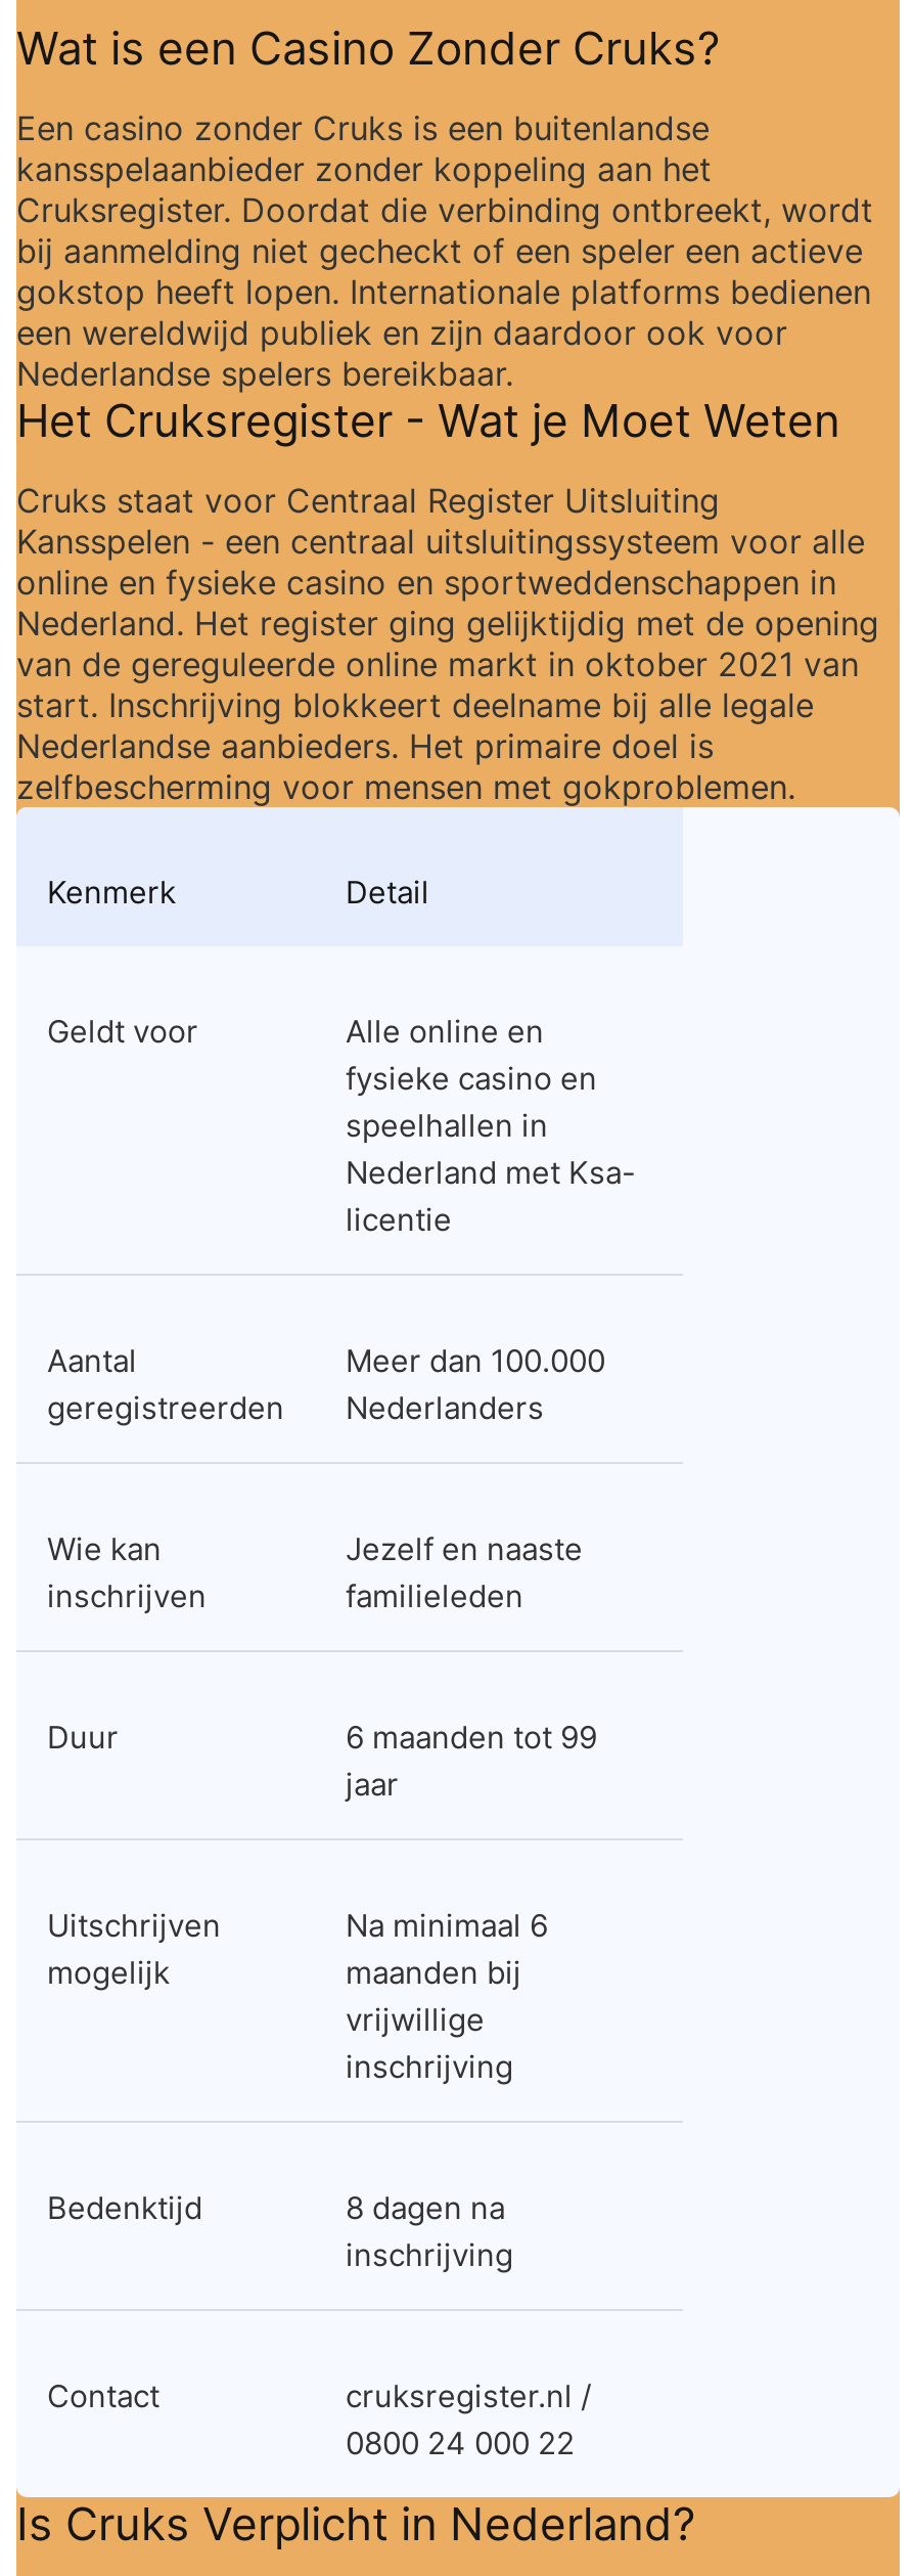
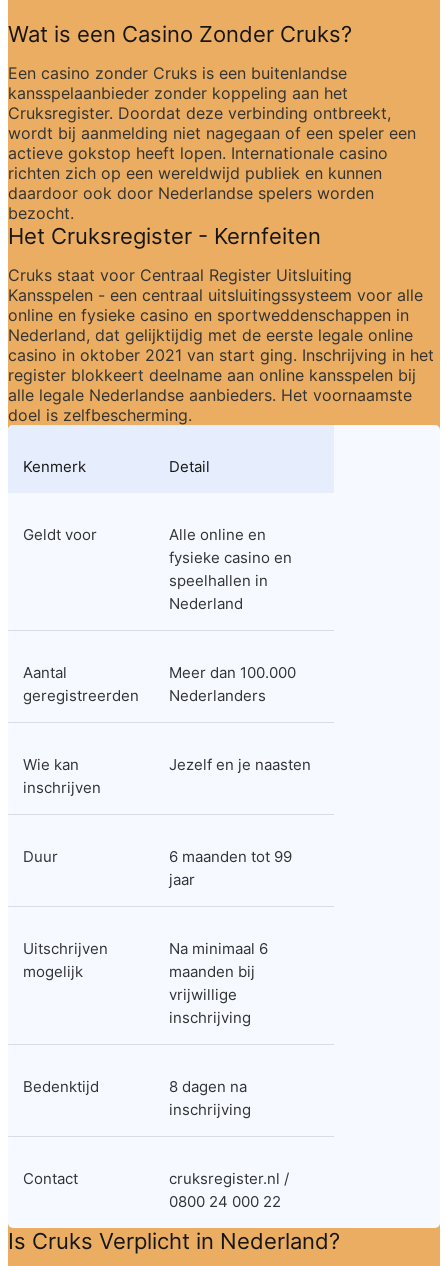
- Cruksregister. Doordat die verbinding ontbreekt, wordt
- bij aanmelding niet gecheckt of een speler een actieve
- gokstop heeft lopen. Internationale platforms bedienen
- een wereldwijd publiek en zijn daardoor ook voor
- Nederlandse spelers bereikbaar.
- Het Cruksregister - Wat je Moet Weten
+ Cruksregister. Doordat deze verbinding ontbreekt,
+ wordt bij aanmelding niet nagegaan of een speler een
+ actieve gokstop heeft lopen. Internationale casino
+ richten zich op een wereldwijd publiek en kunnen
+ daardoor ook door Nederlandse spelers worden
+ bezocht.
+ Het Cruksregister - Kernfeiten

moved down: Cruks staat voor Centraal Register Uitsluiting | Kansspelen - een centraal uitsluitingssysteem voor alle | online en fysieke casino en sportweddenschappen in

- Nederland. Het register ging gelijktijdig met de opening
- van de gereguleerde online markt in oktober 2021 van
- start. Inschrijving blokkeert deelname bij alle legale
- Nederlandse aanbieders. Het primaire doel is
- zelfbescherming voor mensen met gokproblemen.
+ Nederland, dat gelijktijdig met de eerste legale online
+ casino in oktober 2021 van start ging. Inschrijving in het
+ register blokkeert deelname aan online kansspelen bij
+ alle legale Nederlandse aanbieders. Het voornaamste
+ doel is zelfbescherming.

moved down: Kenmerk | Detail | Geldt voor | Alle online en | fysieke casino en | speelhallen in

- Nederland met Ksa-
- licentie
+ Nederland

- Jezelf en naaste
- familieleden
+ Jezelf en je naasten
